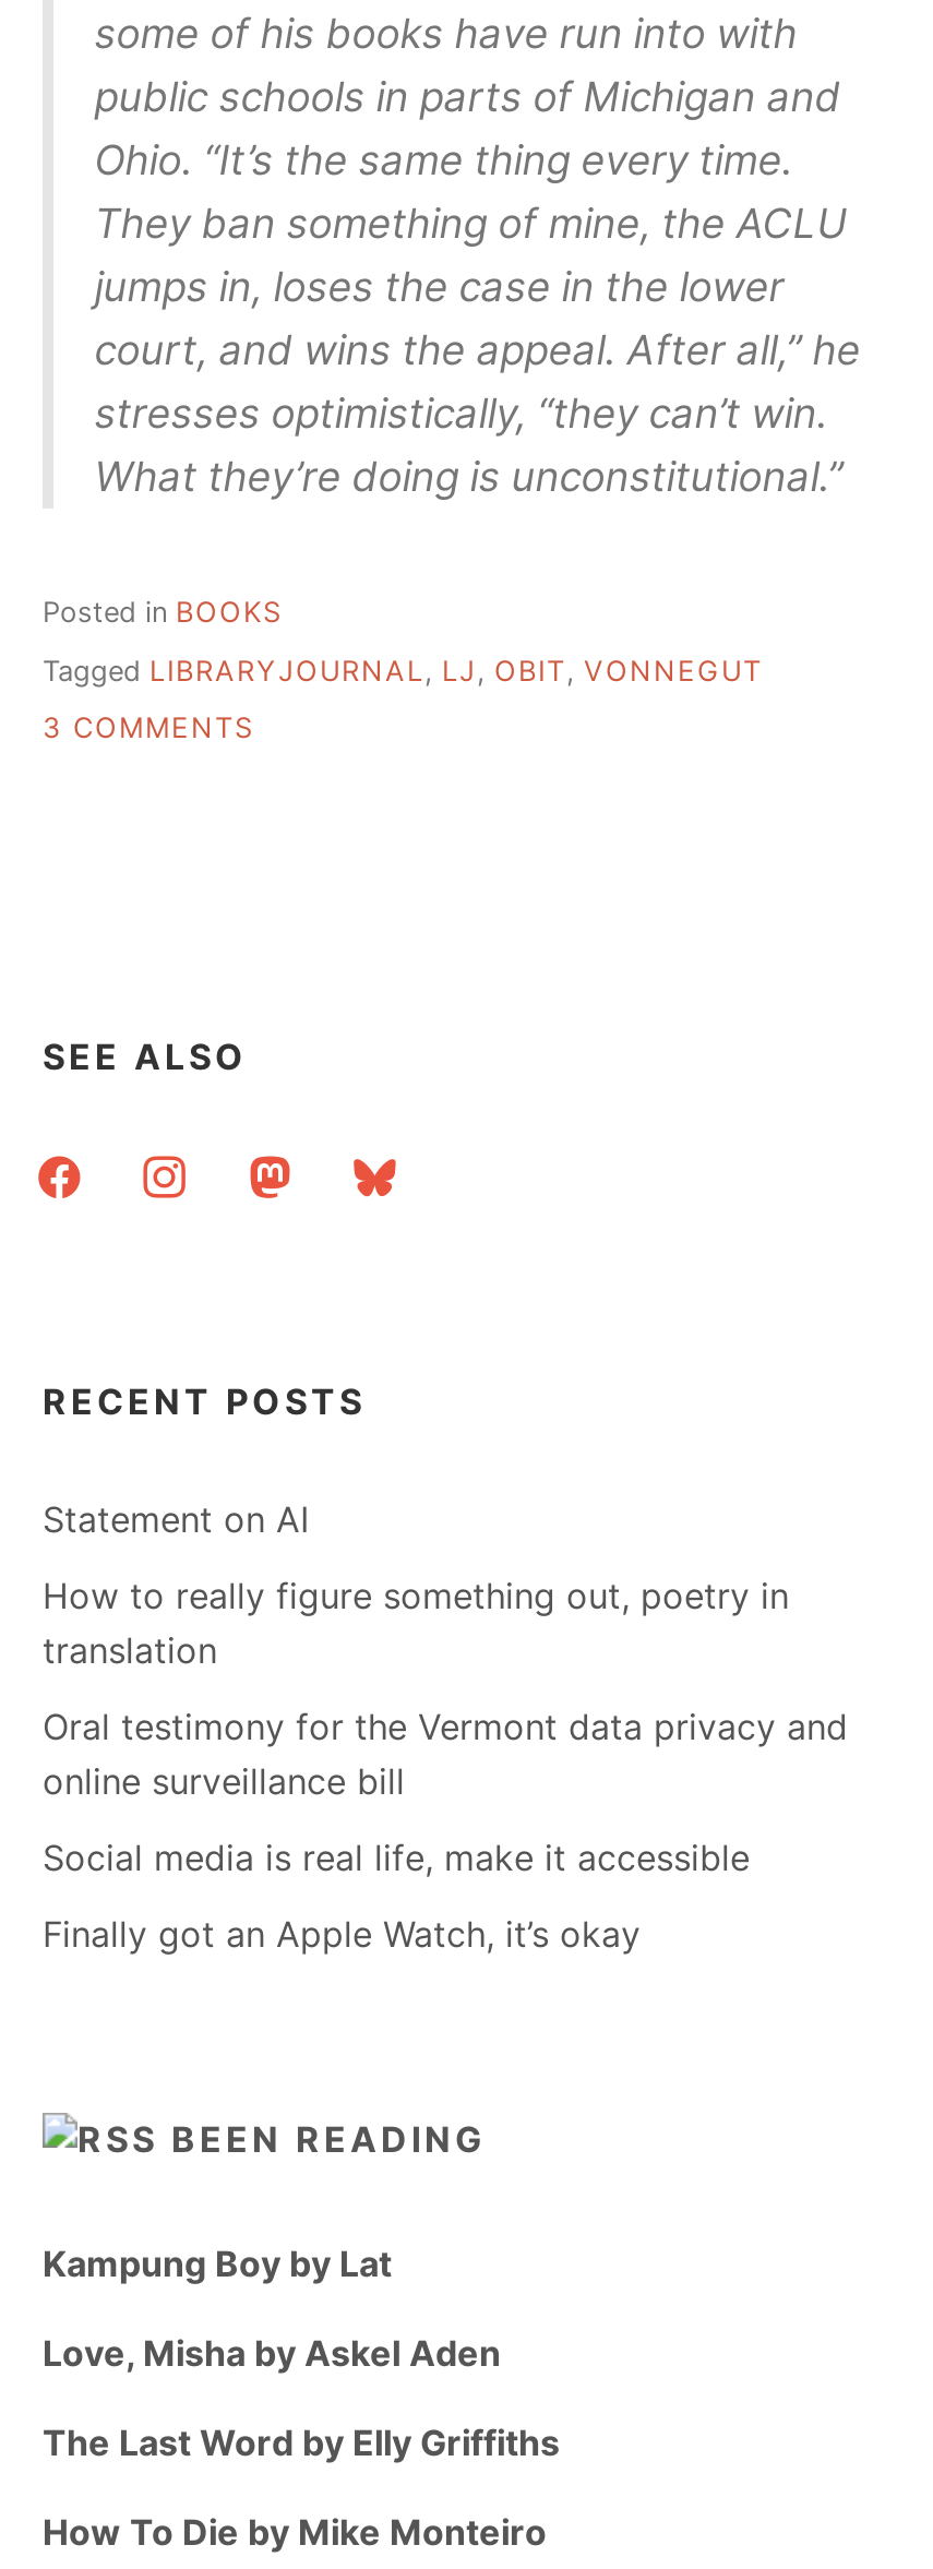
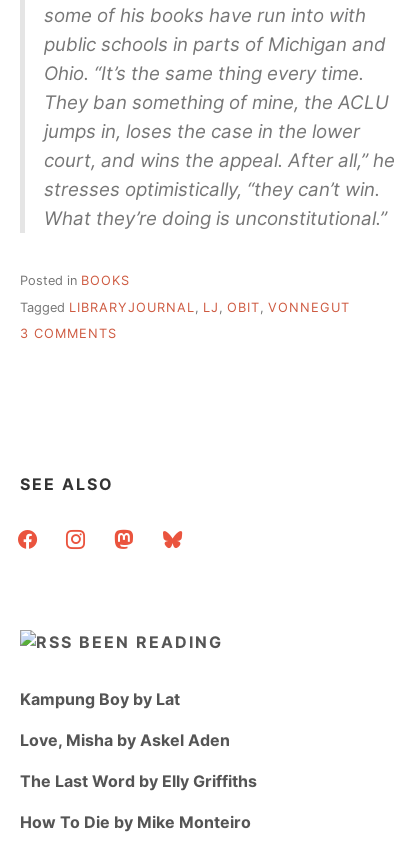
- RECENT POSTS
- Statement on AI
- How to really figure something out, poetry in
- translation
- Oral testimony for the Vermont data privacy and
- online surveillance bill
- Social media is real life, make it accessible
- Finally got an Apple Watch, it’s okay
